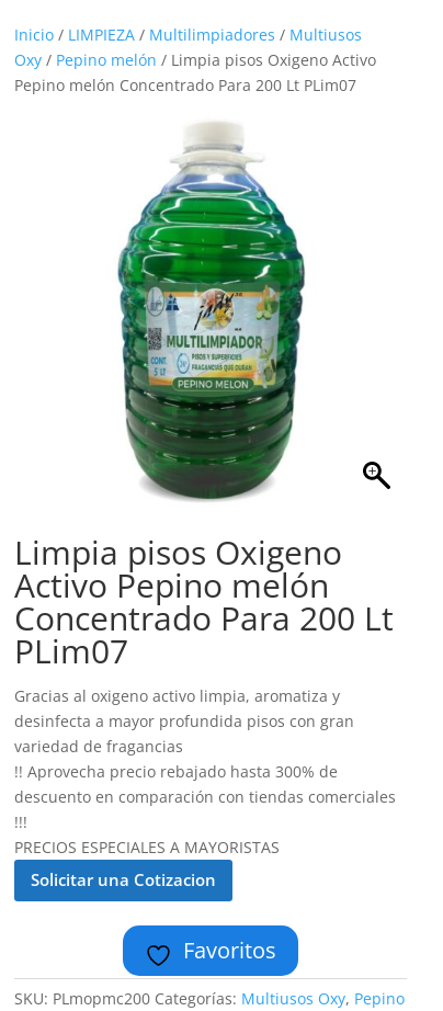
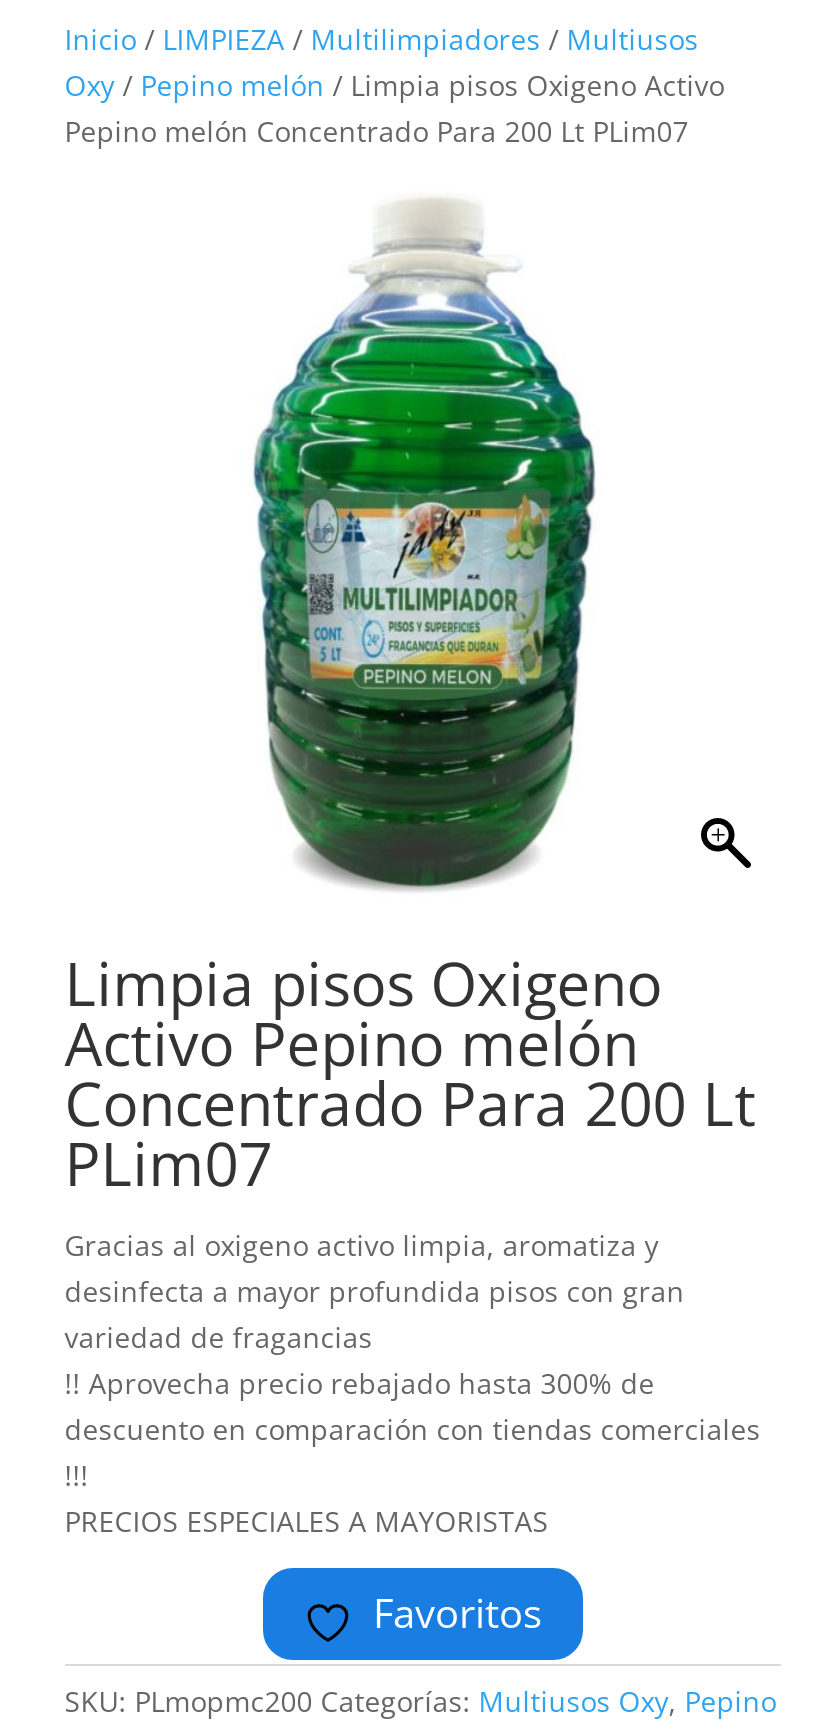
- Solicitar una Cotizacion
